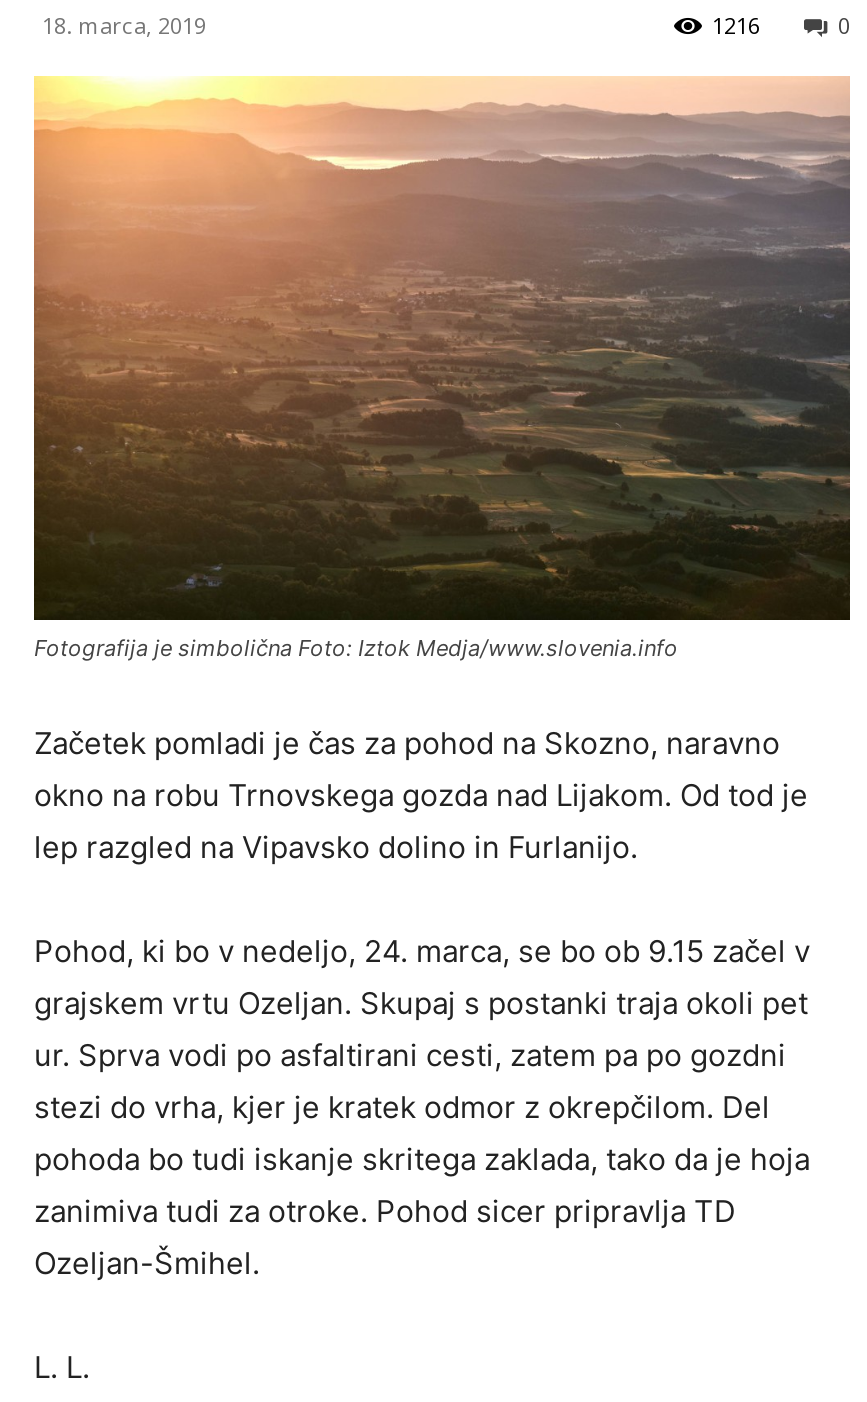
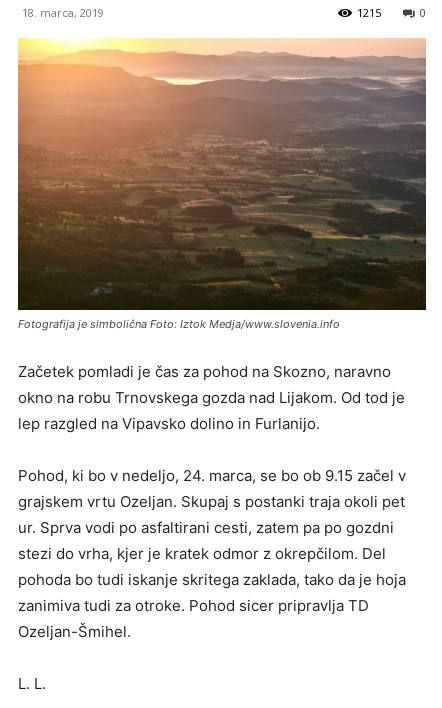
- 1216
+ 1215
